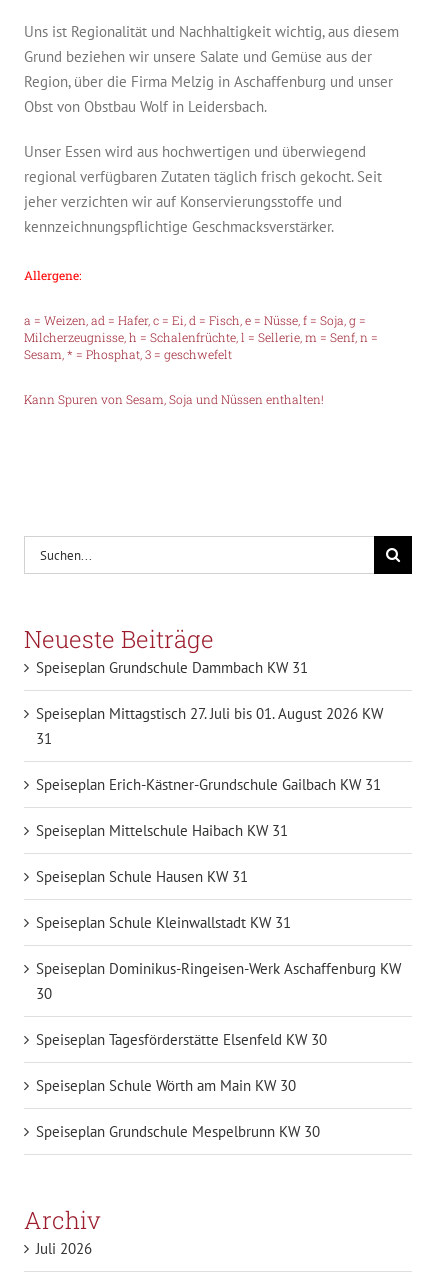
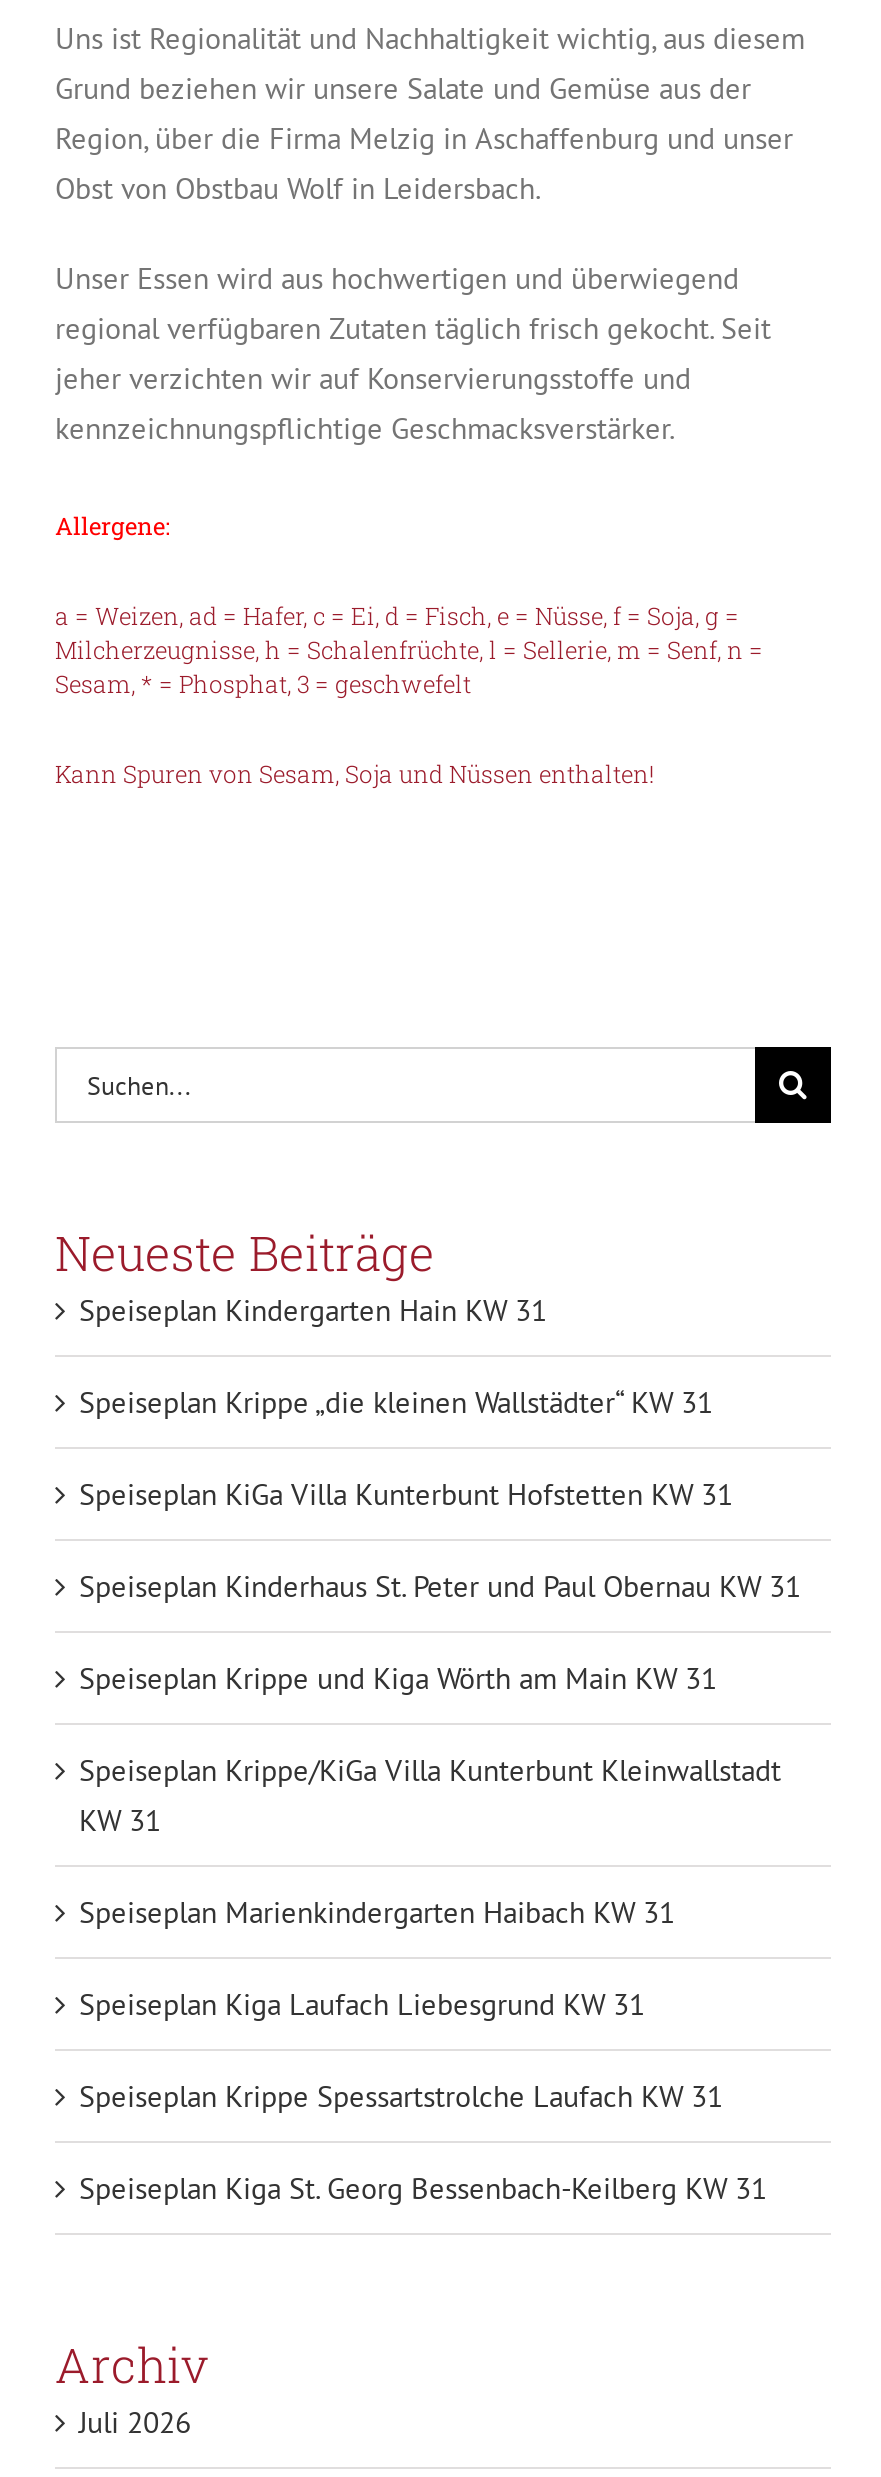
- Speiseplan Grundschule Dammbach KW 31
+ Speiseplan Kindergarten Hain KW 31

- Speiseplan Mittagstisch 27. Juli bis 01. August 2026 KW
- 31
+ Speiseplan Krippe „die kleinen Wallstädter“ KW 31

- Speiseplan Erich-Kästner-Grundschule Gailbach KW 31
+ Speiseplan KiGa Villa Kunterbunt Hofstetten KW 31

- Speiseplan Mittelschule Haibach KW 31
+ Speiseplan Kinderhaus St. Peter und Paul Obernau KW 31

- Speiseplan Schule Hausen KW 31
+ Speiseplan Krippe und Kiga Wörth am Main KW 31

- Speiseplan Schule Kleinwallstadt KW 31
+ Speiseplan Krippe/KiGa Villa Kunterbunt Kleinwallstadt
+ KW 31

- Speiseplan Dominikus-Ringeisen-Werk Aschaffenburg KW
- 30
+ Speiseplan Marienkindergarten Haibach KW 31

- Speiseplan Tagesförderstätte Elsenfeld KW 30
+ Speiseplan Kiga Laufach Liebesgrund KW 31

- Speiseplan Schule Wörth am Main KW 30
+ Speiseplan Krippe Spessartstrolche Laufach KW 31

- Speiseplan Grundschule Mespelbrunn KW 30
+ Speiseplan Kiga St. Georg Bessenbach-Keilberg KW 31
